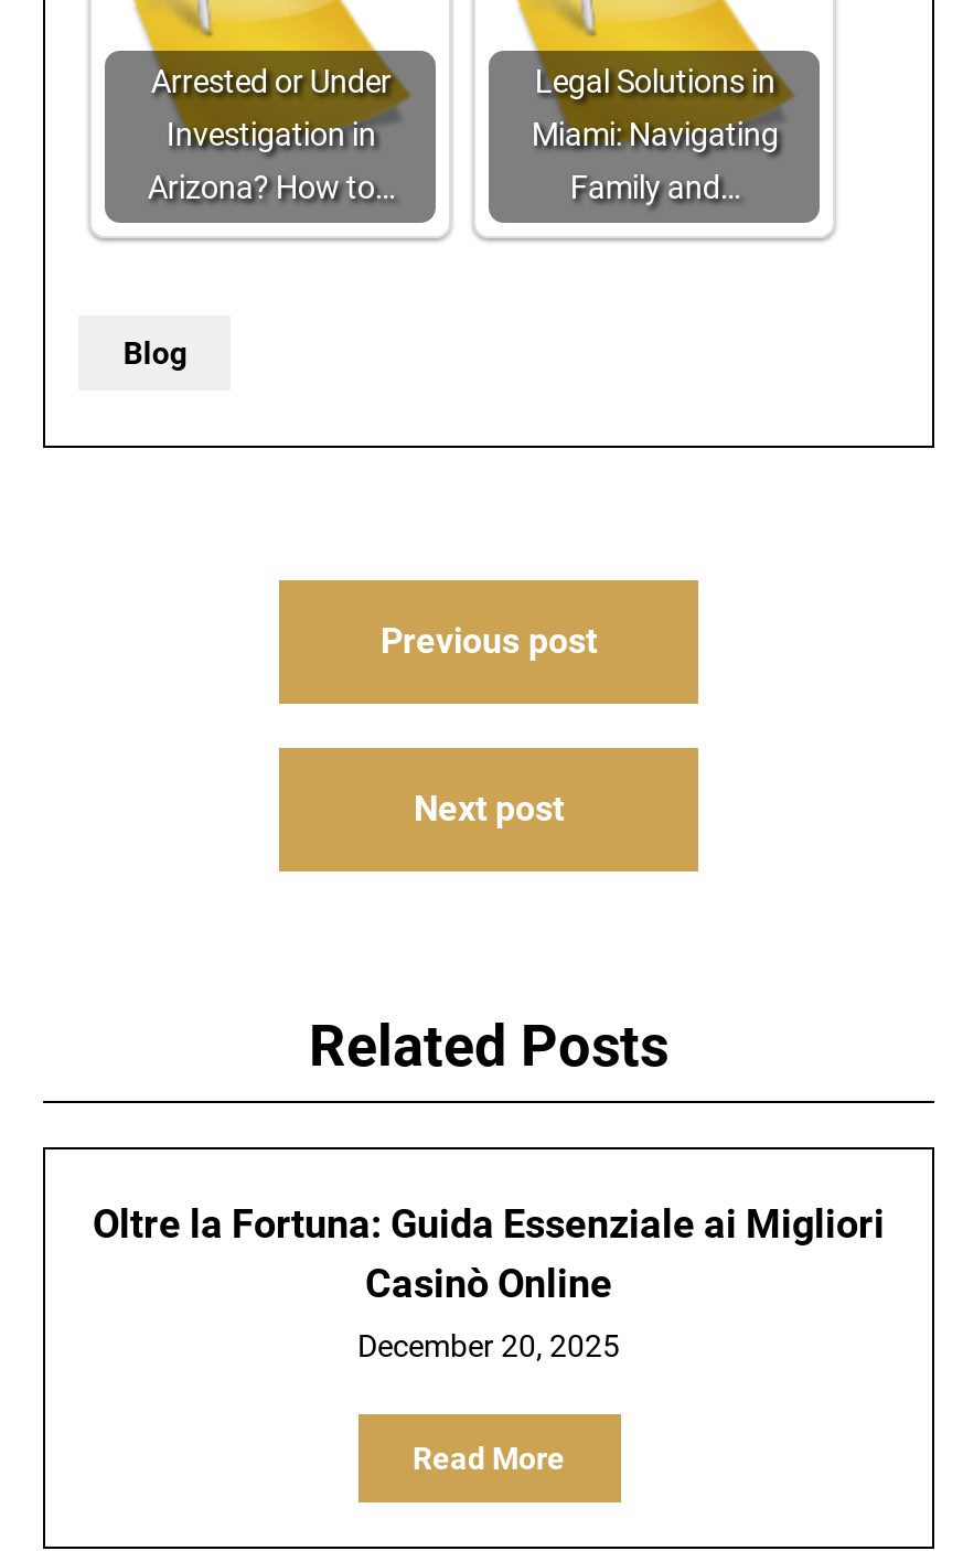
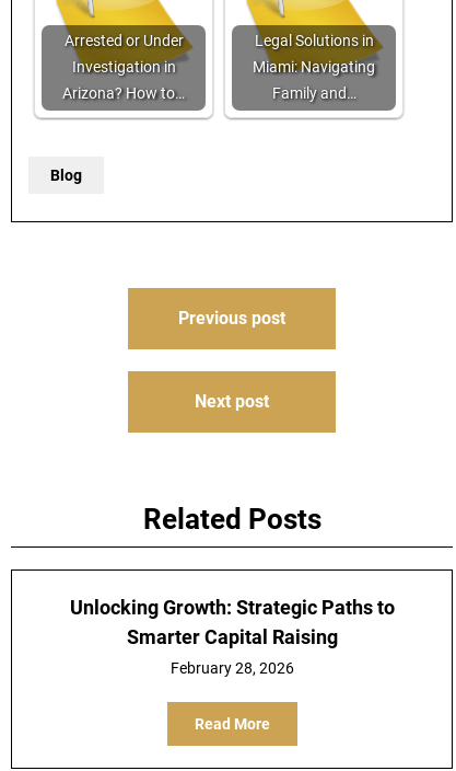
- Oltre la Fortuna: Guida Essenziale ai Migliori
- Casinò Online
+ Unlocking Growth: Strategic Paths to
+ Smarter Capital Raising

- December 20, 2025
+ February 28, 2026
